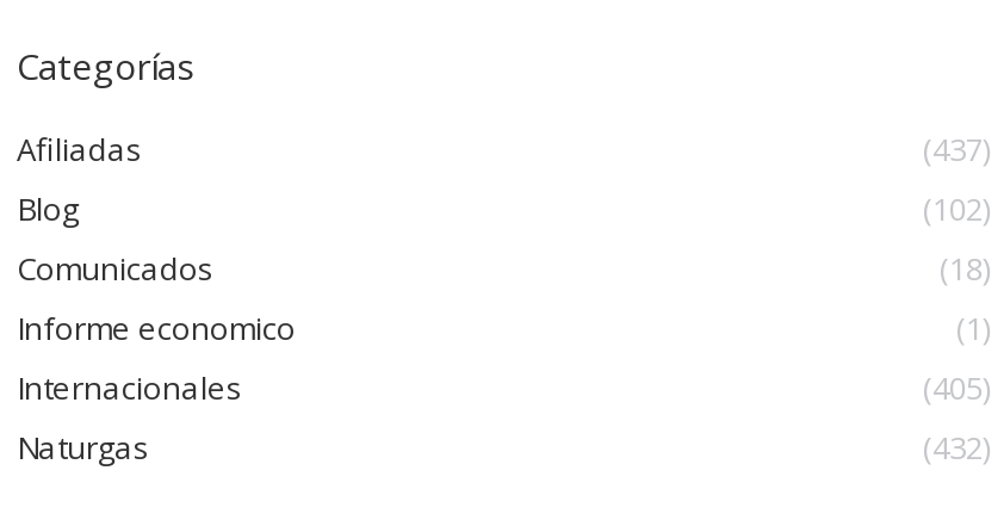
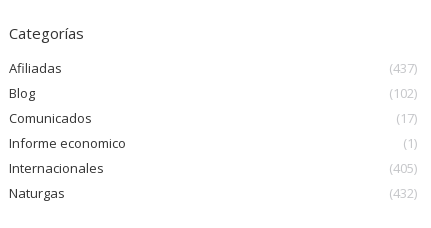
- (18)
+ (17)
